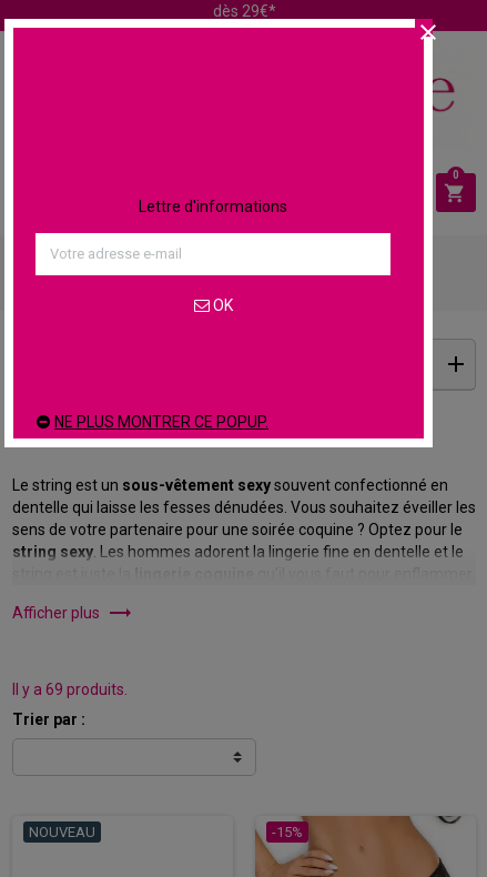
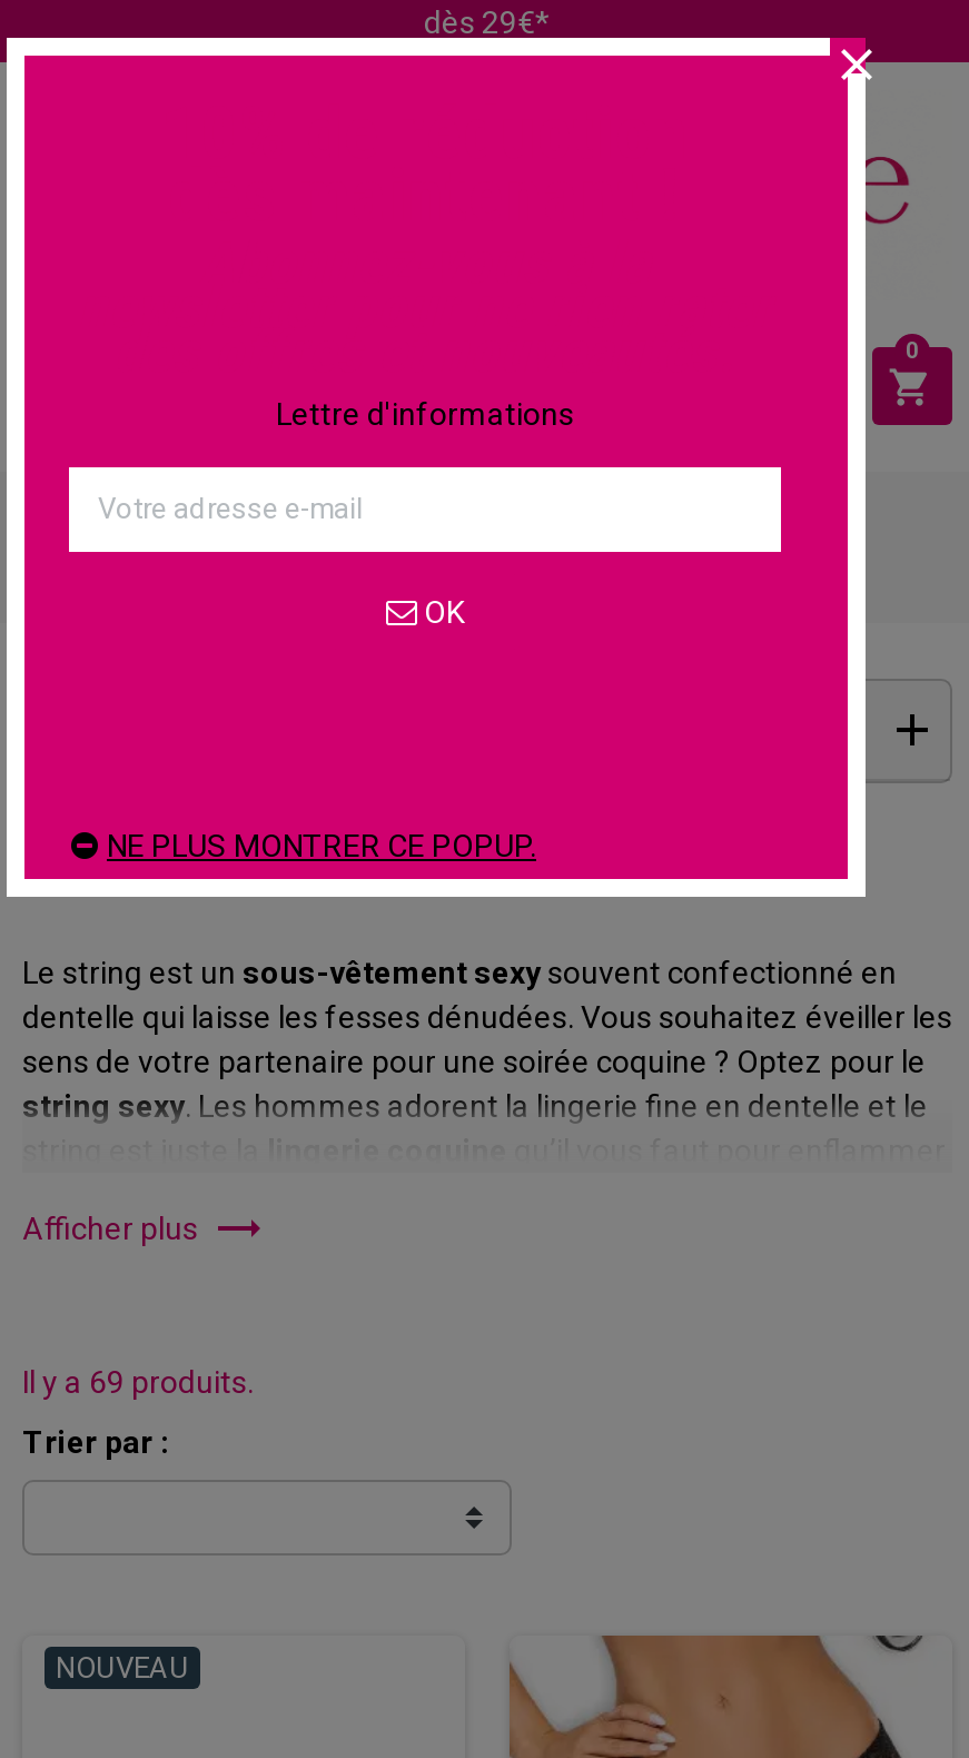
- -15%
